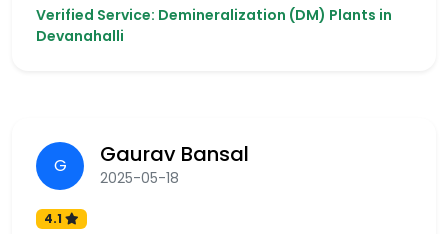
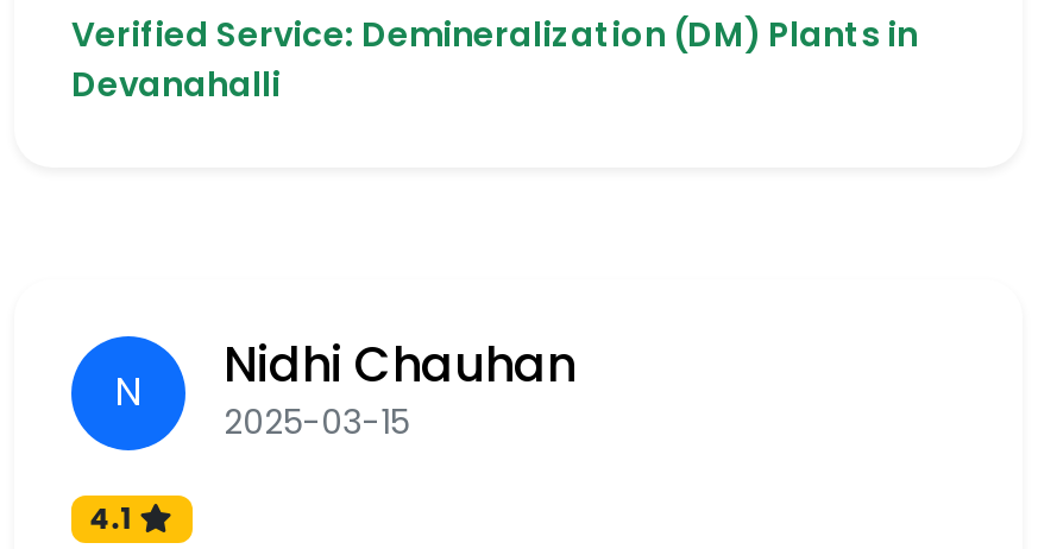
- G
- Gaurav Bansal
- 2025-05-18
+ N
+ Nidhi Chauhan
+ 2025-03-15
